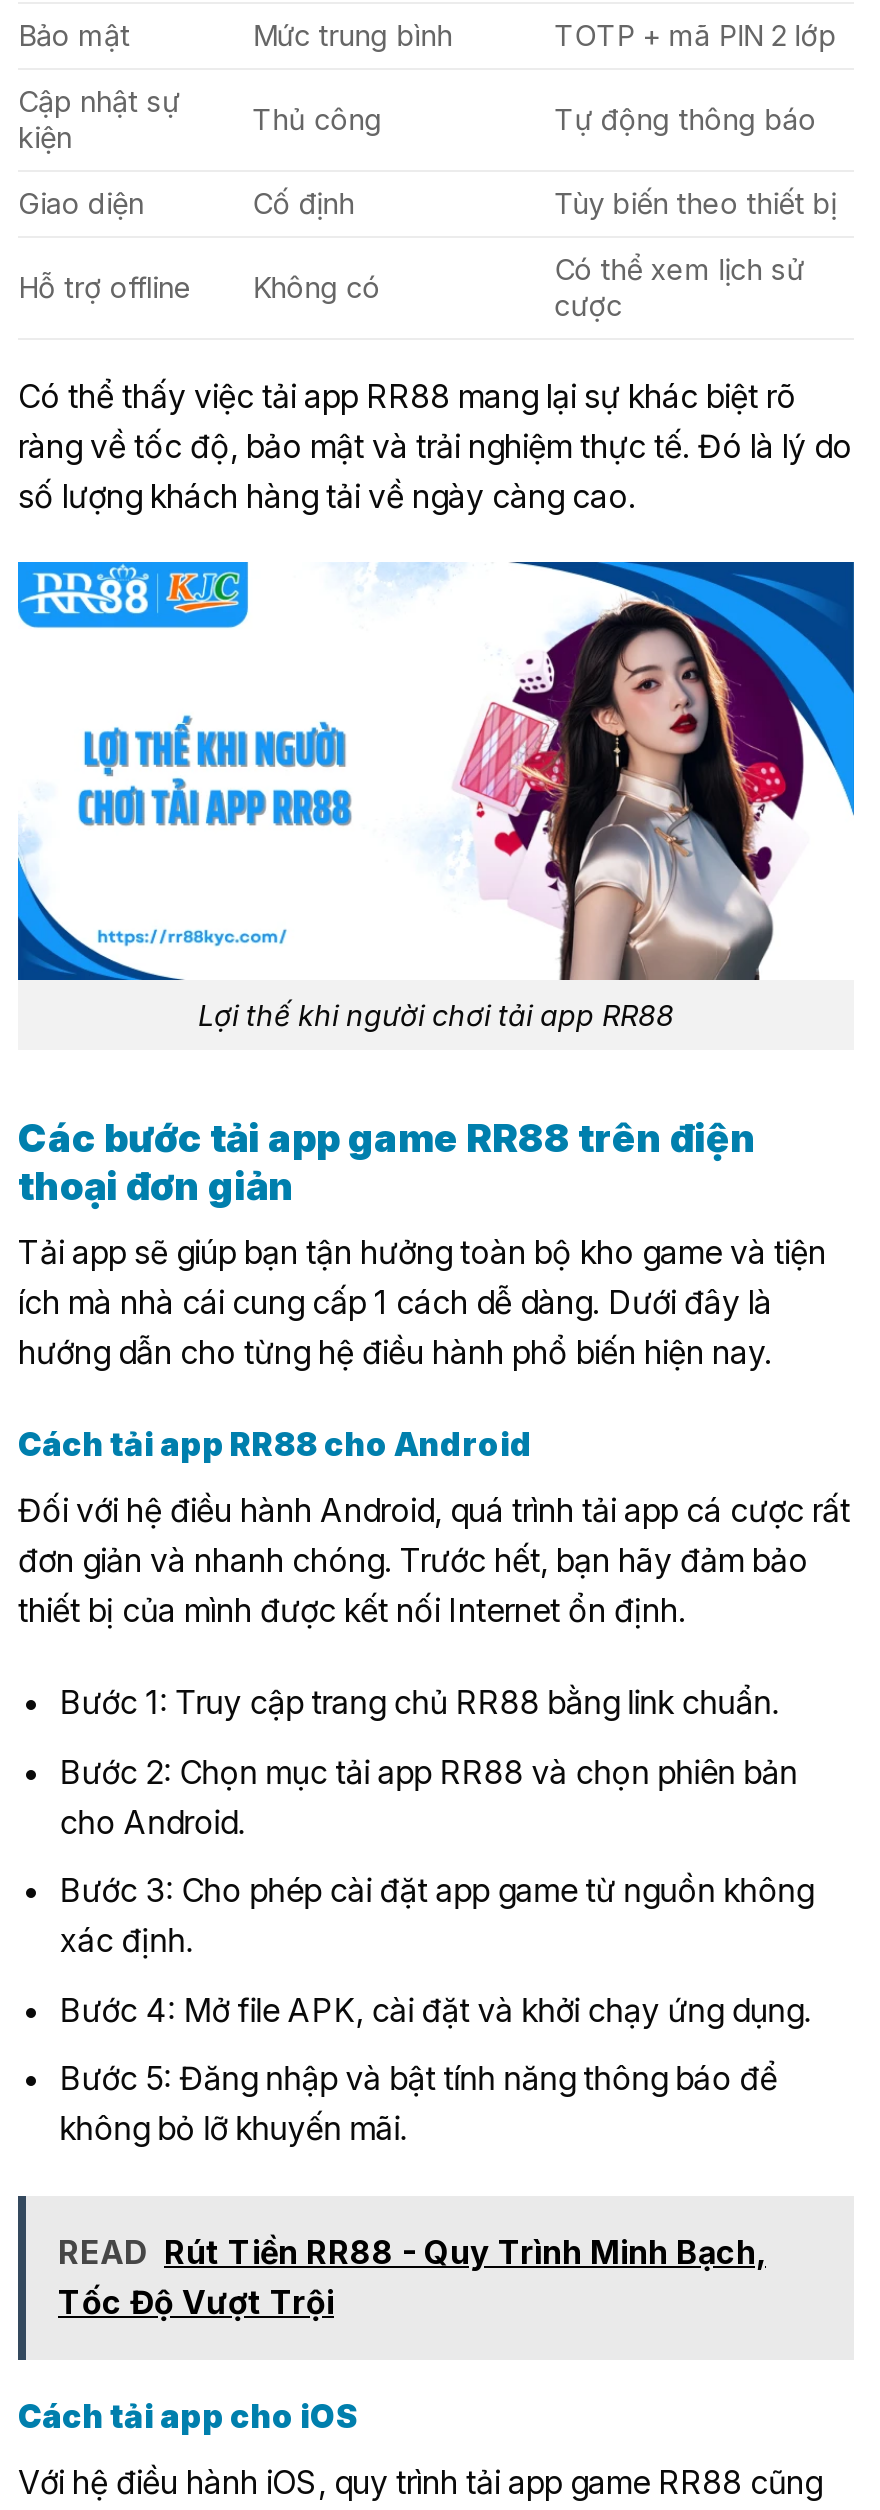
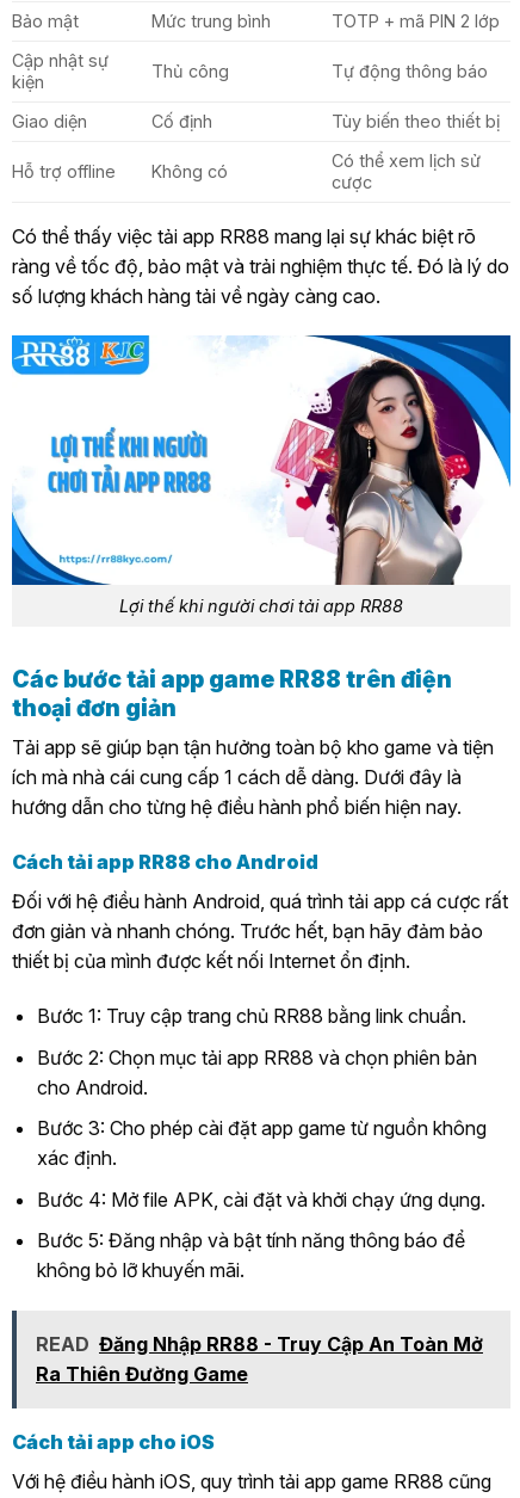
- READ Rút Tiền RR88 - Quy Trình Minh Bạch,
- Tốc Độ Vượt Trội
+ READ Đăng Nhập RR88 - Truy Cập An Toàn Mở
+ Ra Thiên Đường Game
